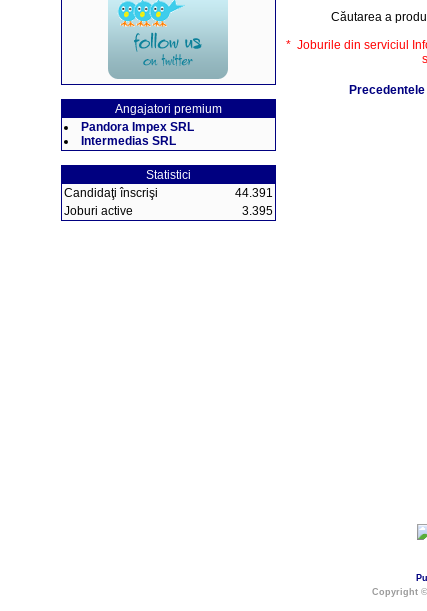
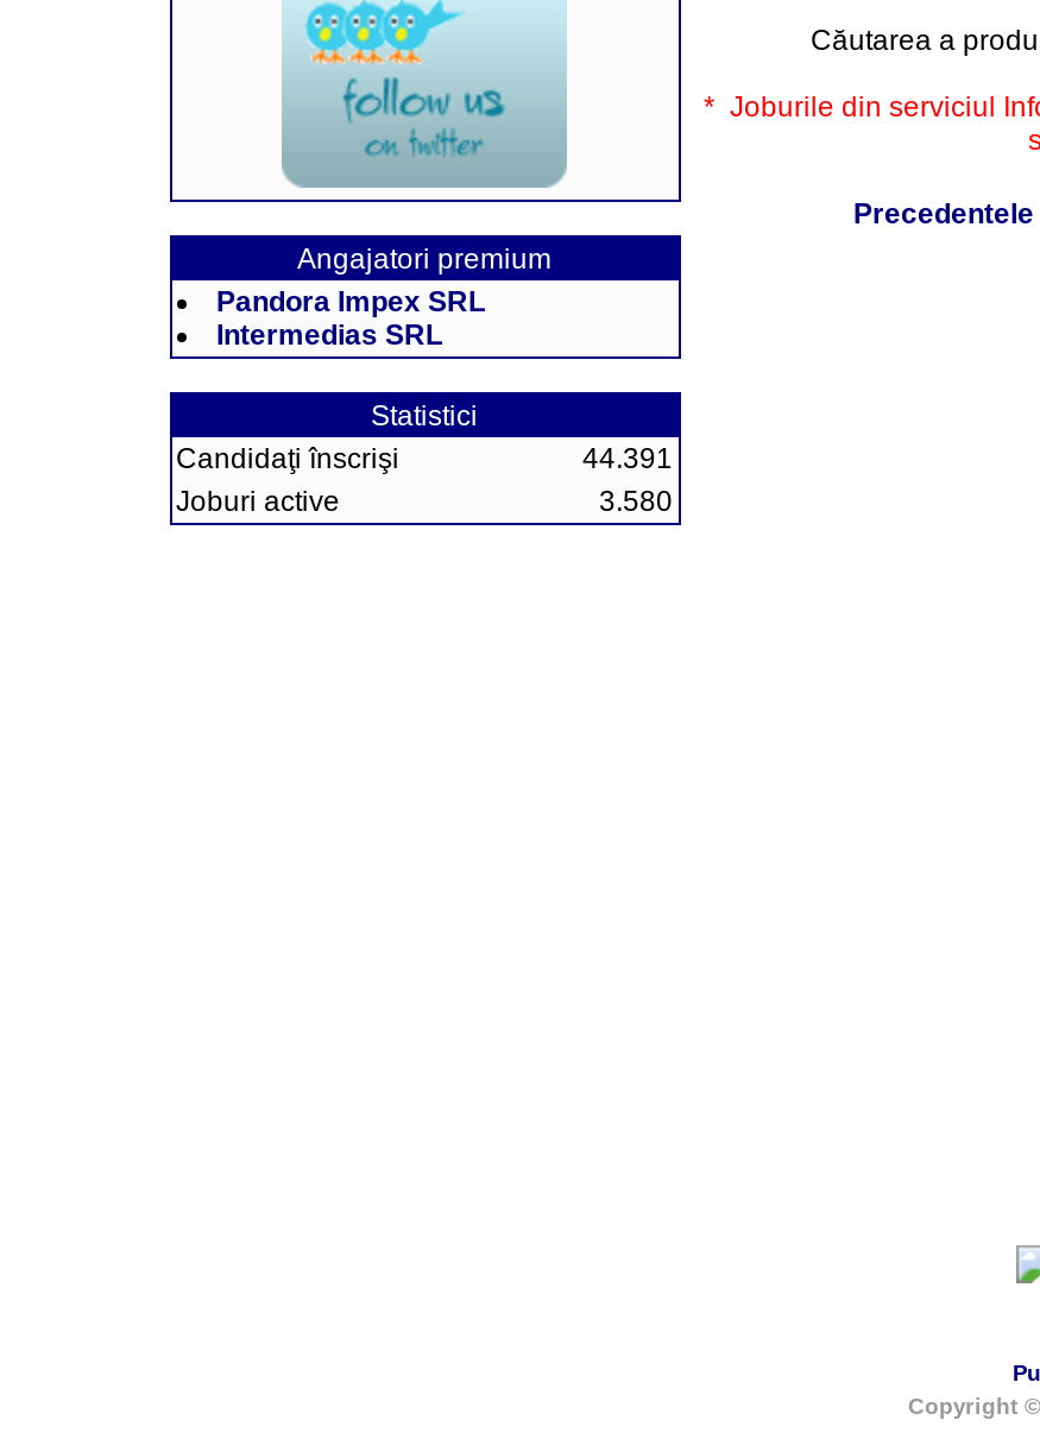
- 3.395
+ 3.580
